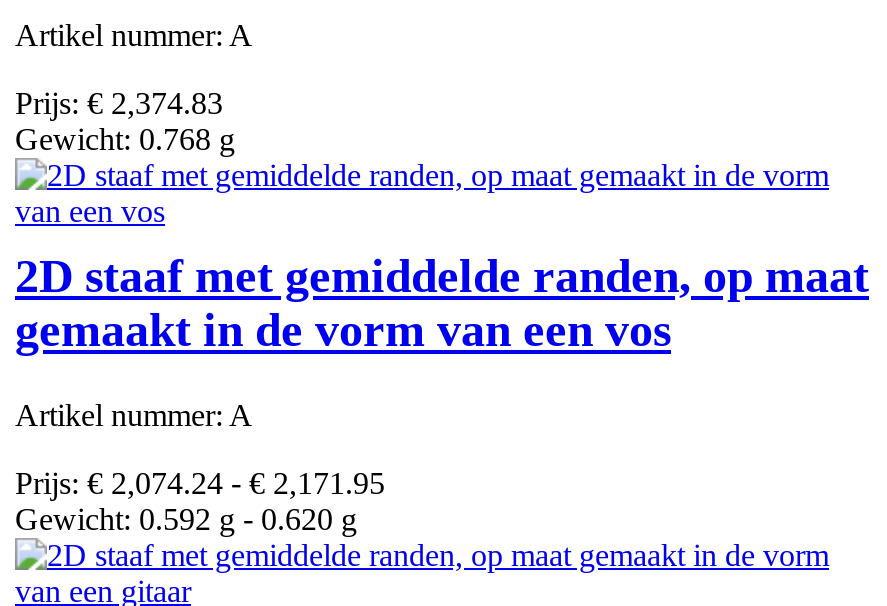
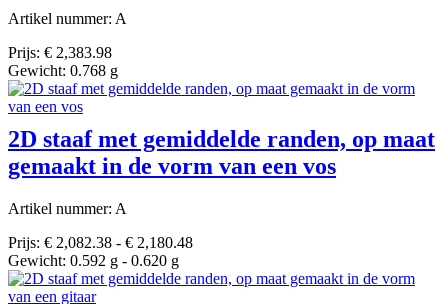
- Prijs: € 2,374.83
+ Prijs: € 2,383.98

- Prijs: € 2,074.24 - € 2,171.95
+ Prijs: € 2,082.38 - € 2,180.48
